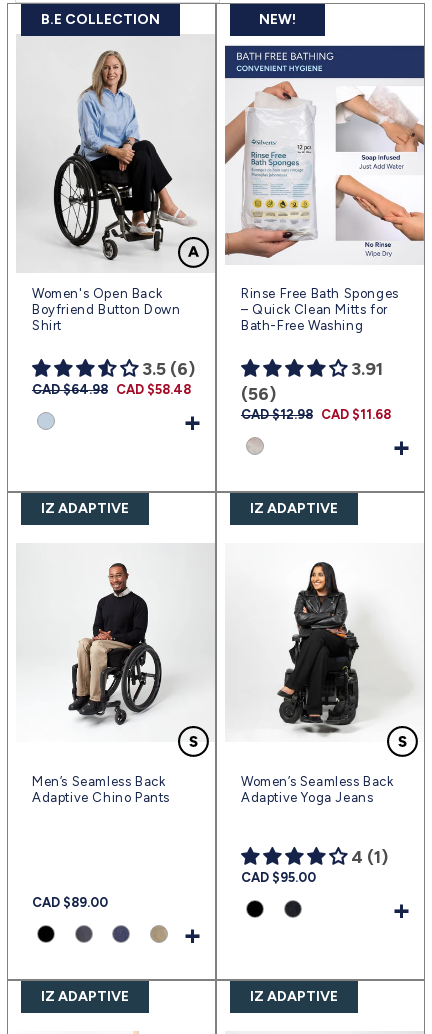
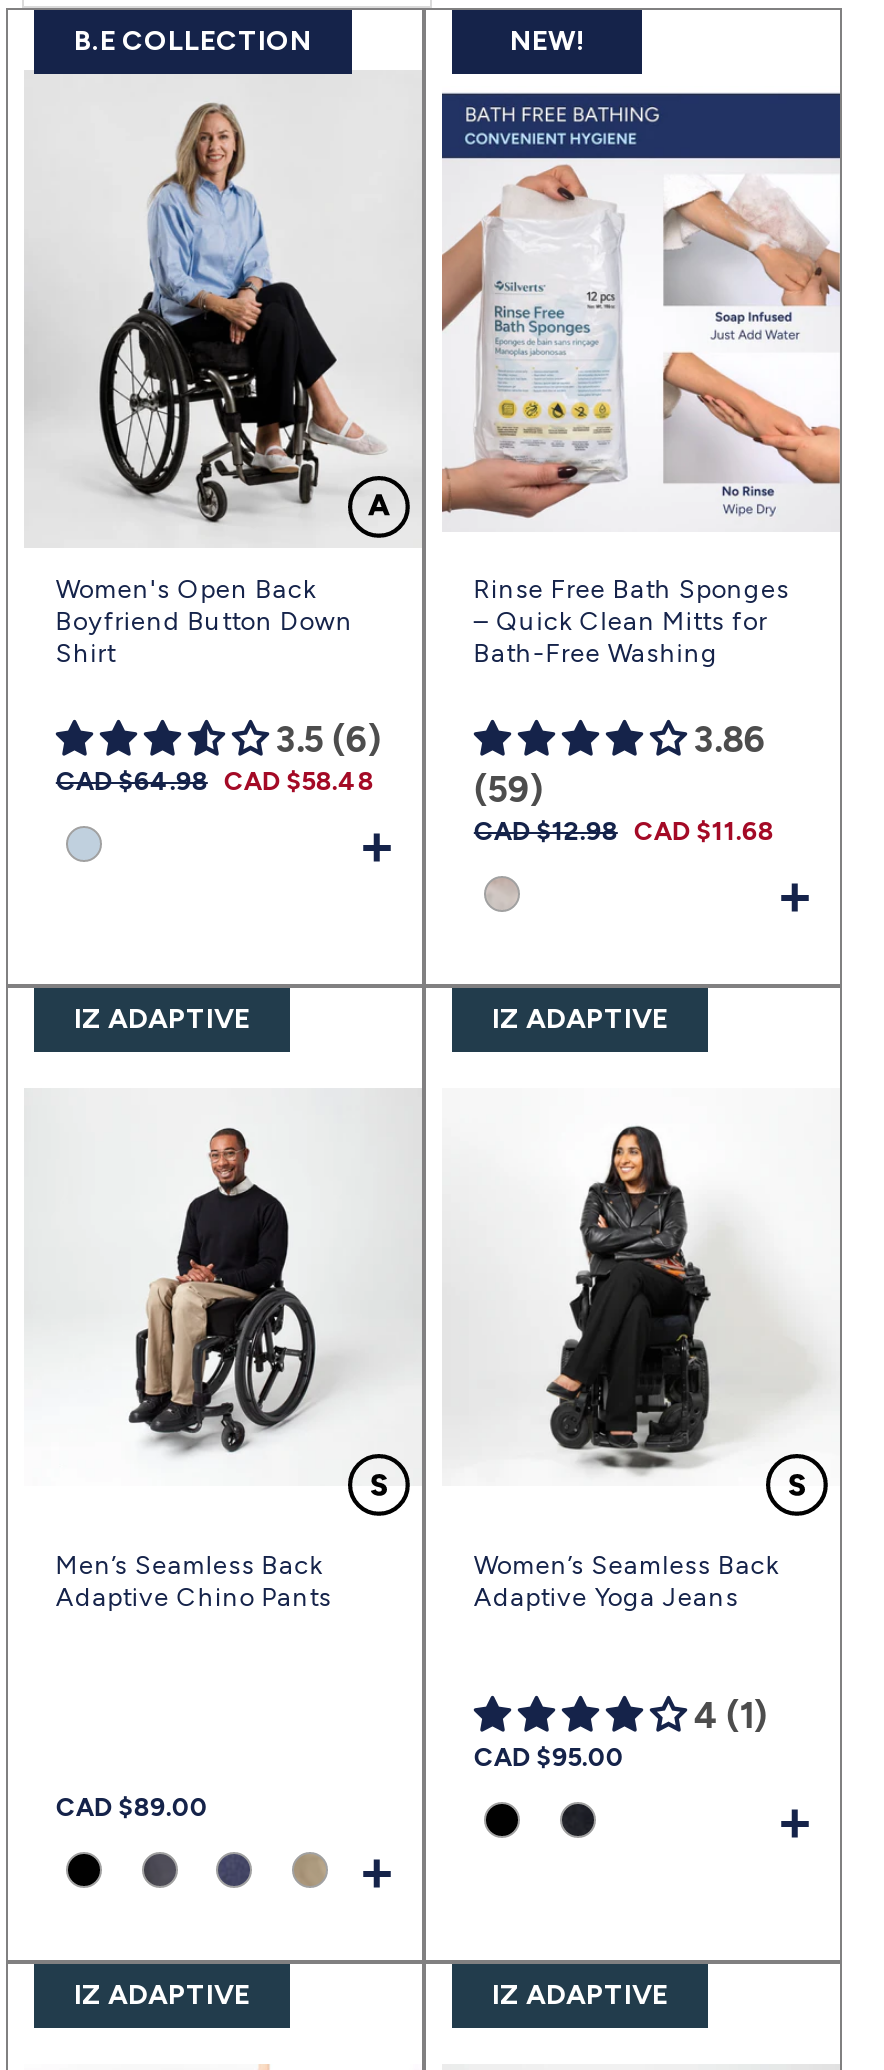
- 3.91
+ 3.86

- (56)
+ (59)
